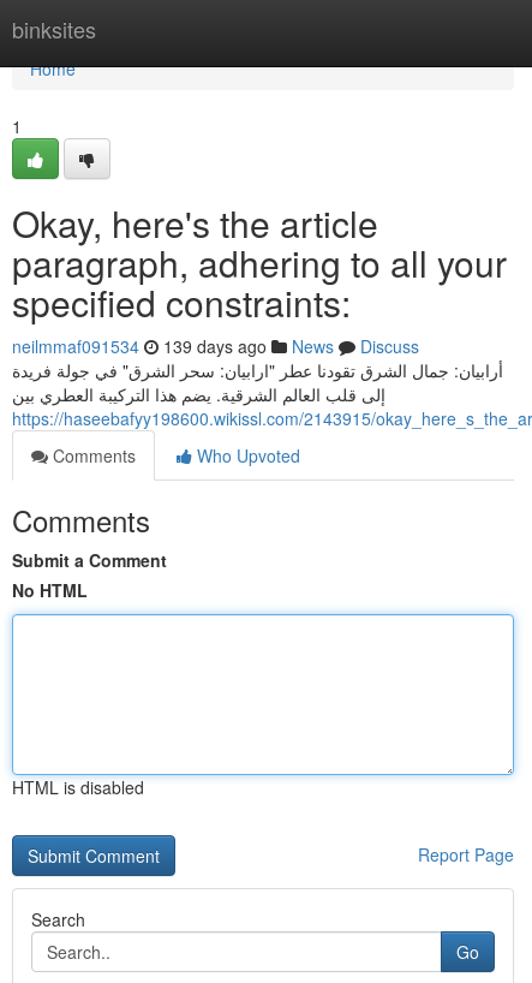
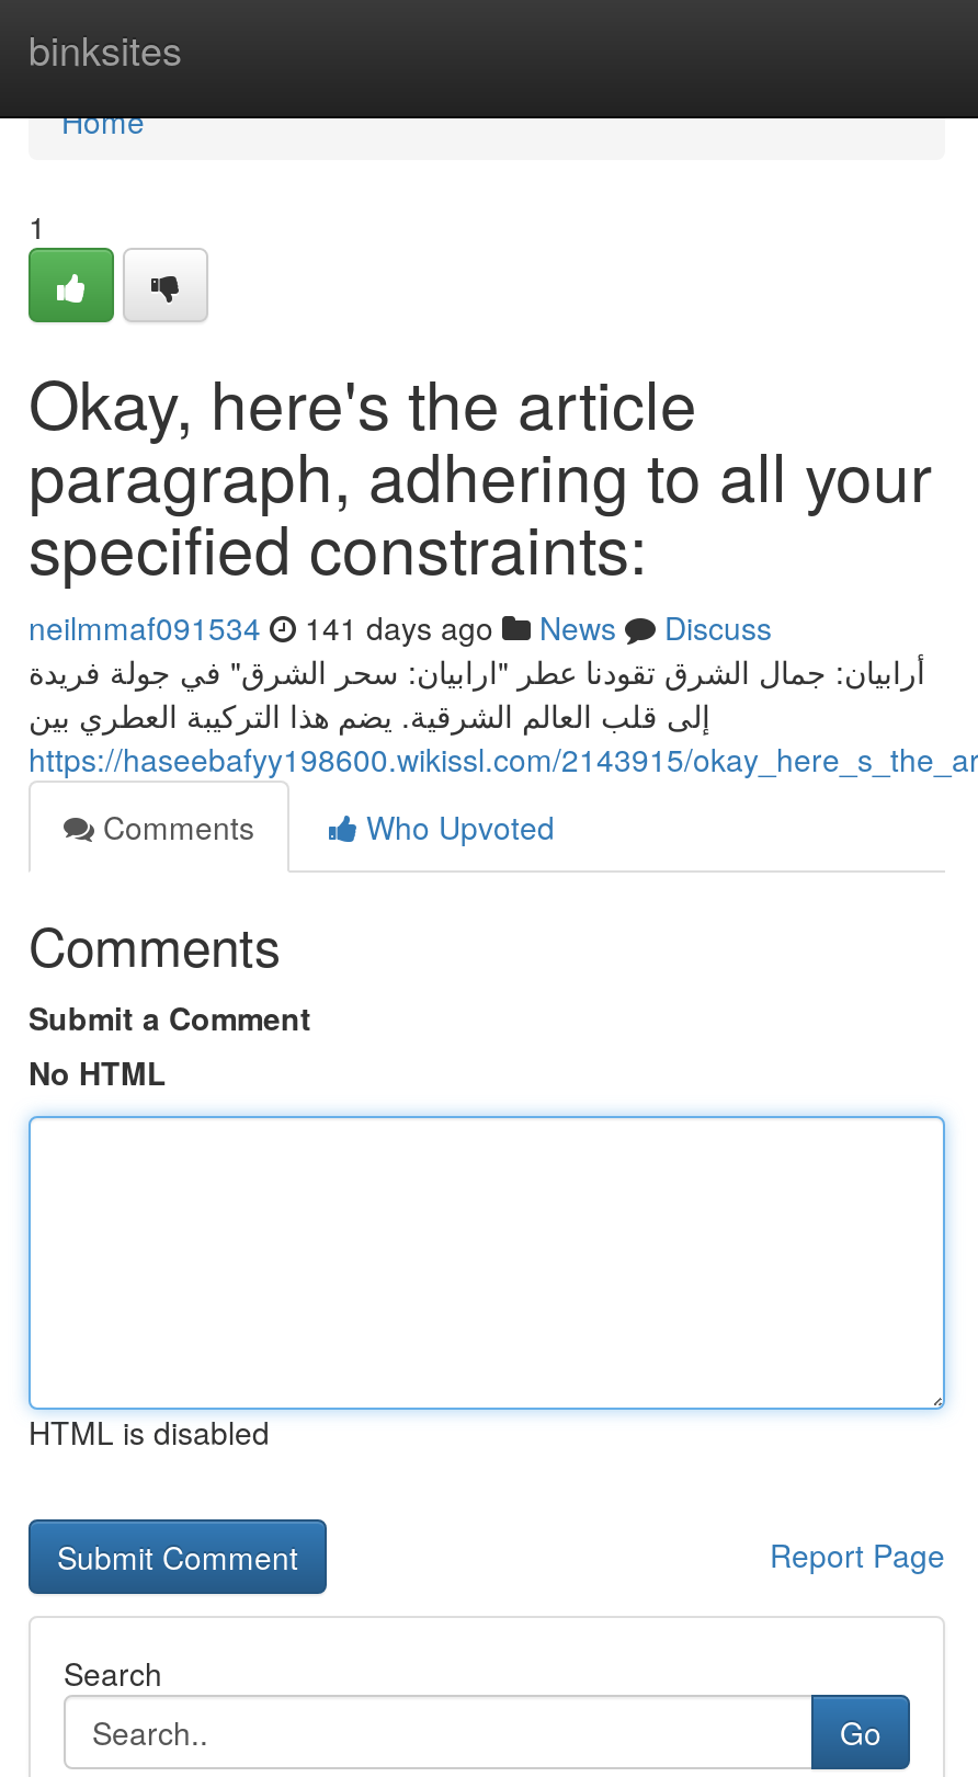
- neilmmaf091534 139 days ago News Discuss
+ neilmmaf091534 141 days ago News Discuss
